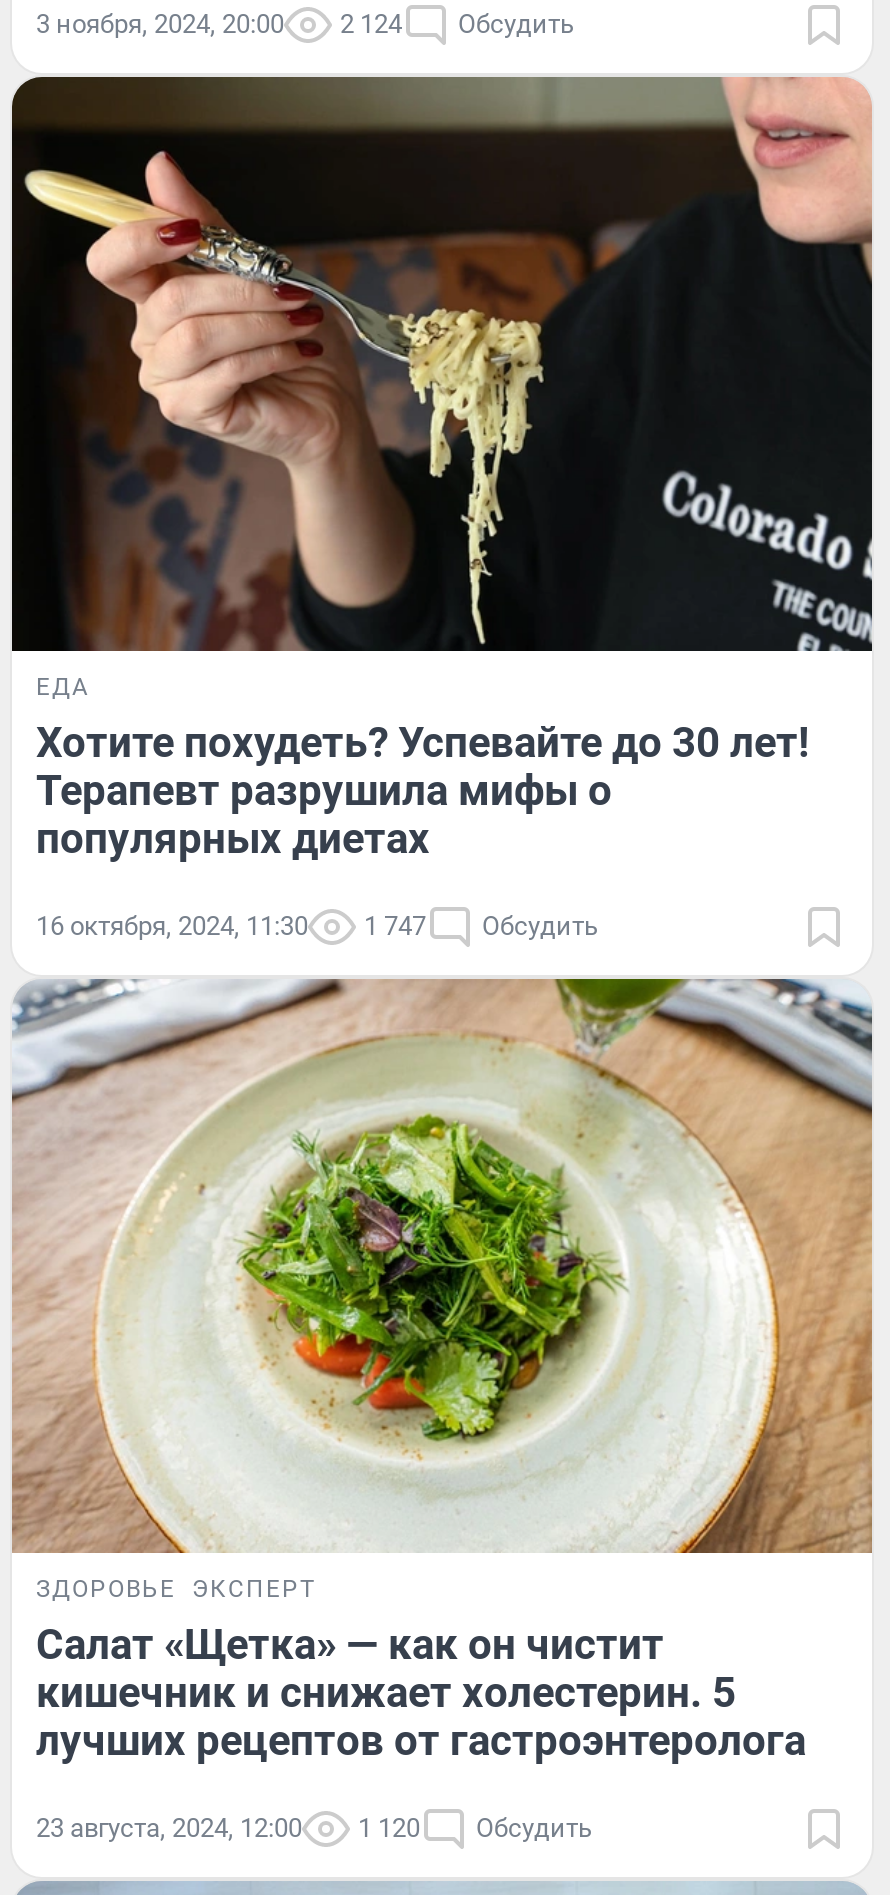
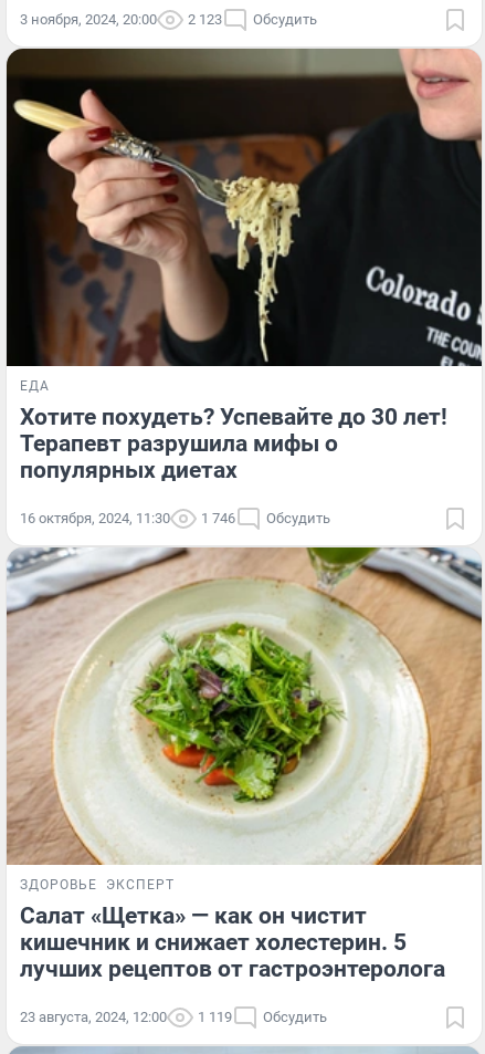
- 2 124
+ 2 123

- 16 октября, 2024, 11:30 1 747 Обсудить
+ 16 октября, 2024, 11:30 1 746 Обсудить

- 23 августа, 2024, 12:00 1 120 Обсудить
+ 23 августа, 2024, 12:00 1 119 Обсудить
